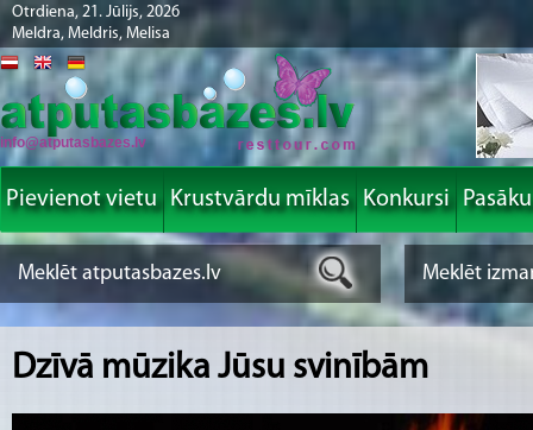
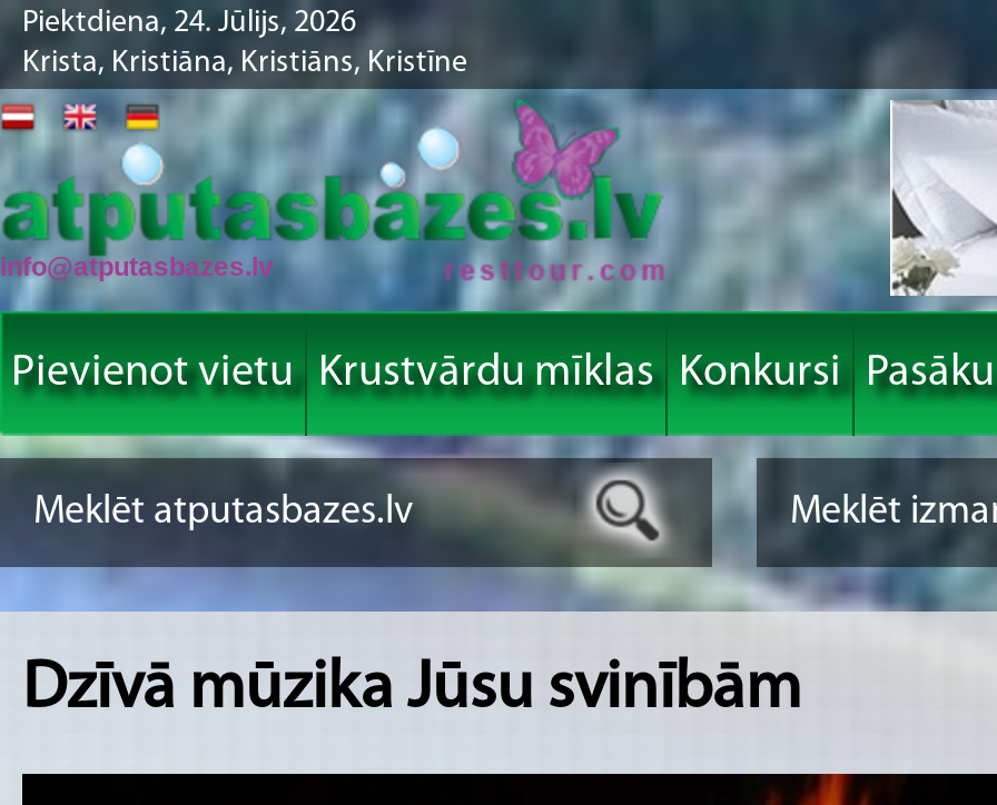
- Otrdiena, 21. Jūlijs, 2026
- Meldra, Meldris, Melisa
+ Piektdiena, 24. Jūlijs, 2026
+ Krista, Kristiāna, Kristiāns, Kristīne
